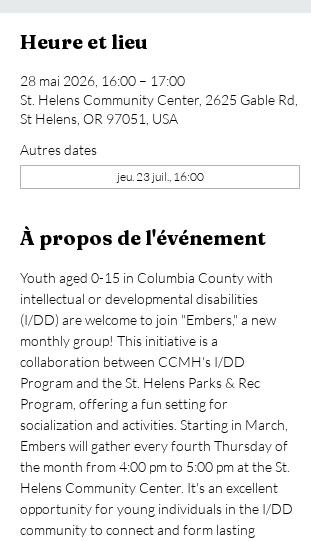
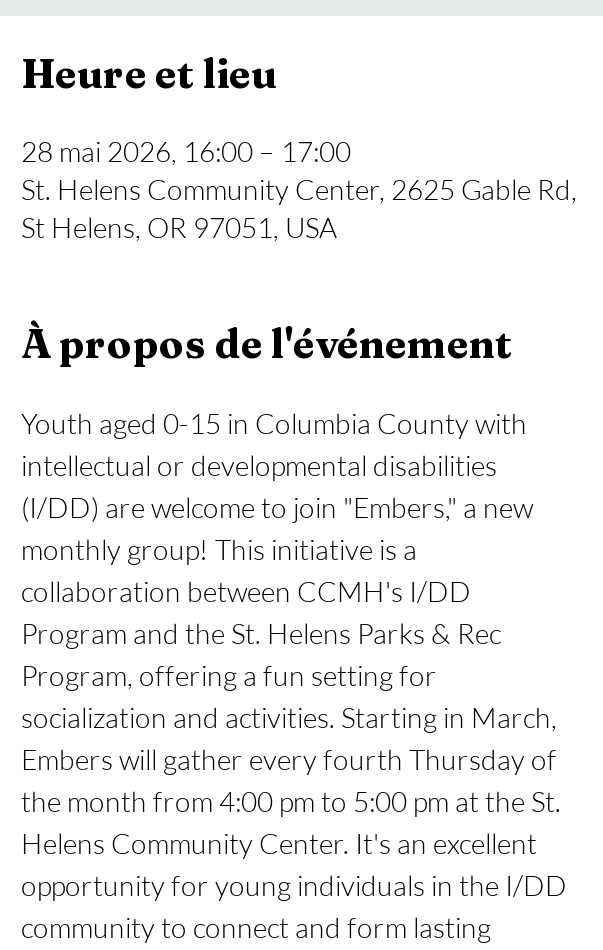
- Autres dates
- jeu. 23 juil., 16:00
